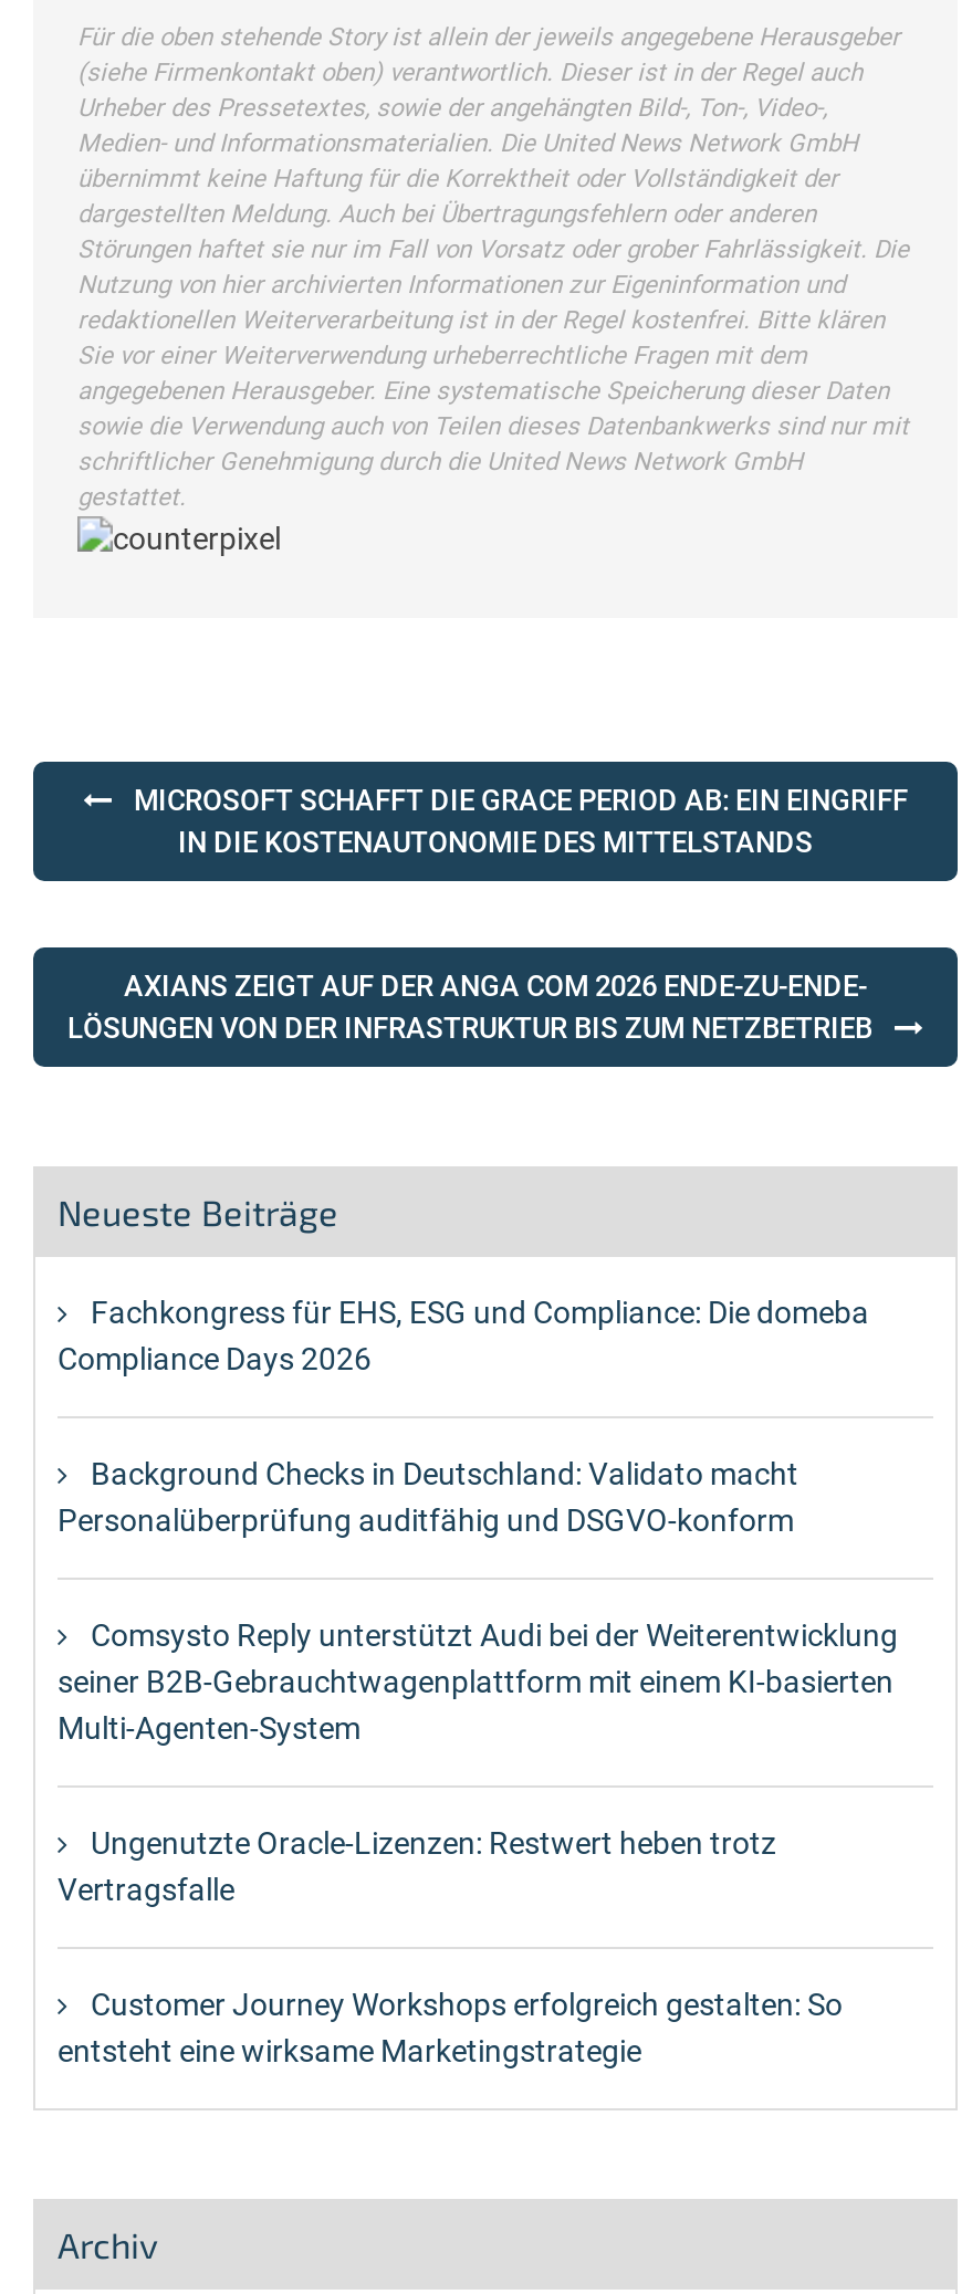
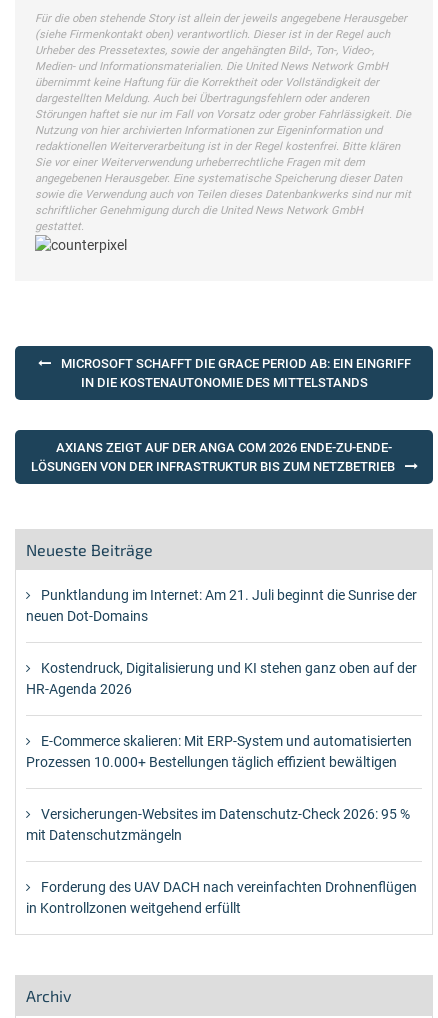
- Fachkongress für EHS, ESG und Compliance: Die domeba
- Compliance Days 2026
+ Punktlandung im Internet: Am 21. Juli beginnt die Sunrise der
+ neuen Dot-Domains

- Background Checks in Deutschland: Validato macht
- Personalüberprüfung auditfähig und DSGVO-konform
+ Kostendruck, Digitalisierung und KI stehen ganz oben auf der
+ HR-Agenda 2026

- Comsysto Reply unterstützt Audi bei der Weiterentwicklung
- seiner B2B-Gebrauchtwagenplattform mit einem KI-basierten
- Multi-Agenten-System
+ E-Commerce skalieren: Mit ERP-System und automatisierten
+ Prozessen 10.000+ Bestellungen täglich effizient bewältigen

- Ungenutzte Oracle-Lizenzen: Restwert heben trotz
- Vertragsfalle
+ Versicherungen-Websites im Datenschutz-Check 2026: 95 %
+ mit Datenschutzmängeln

- Customer Journey Workshops erfolgreich gestalten: So
- entsteht eine wirksame Marketingstrategie
+ Forderung des UAV DACH nach vereinfachten Drohnenflügen
+ in Kontrollzonen weitgehend erfüllt
